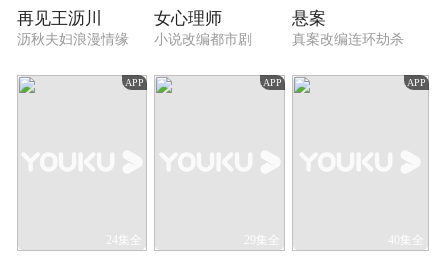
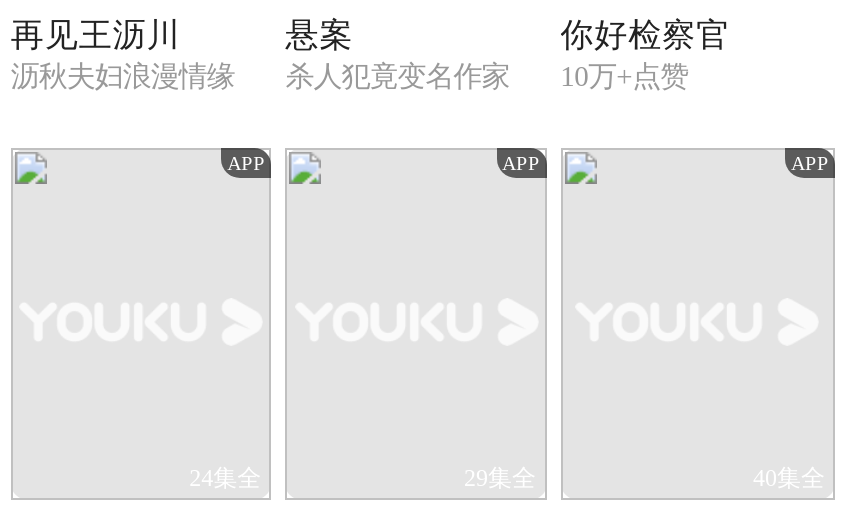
- 女心理师
- 小说改编都市剧
+ 悬案
+ 杀人犯竟变名作家

- 悬案
- 真案改编连环劫杀
+ 你好检察官
+ 10万+点赞
